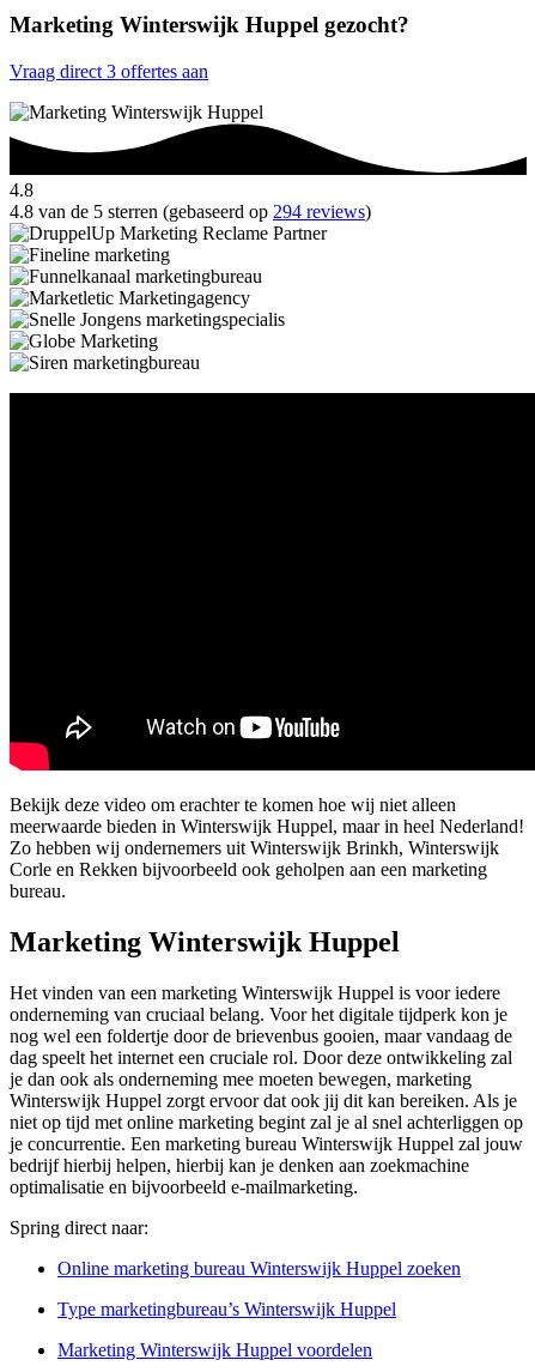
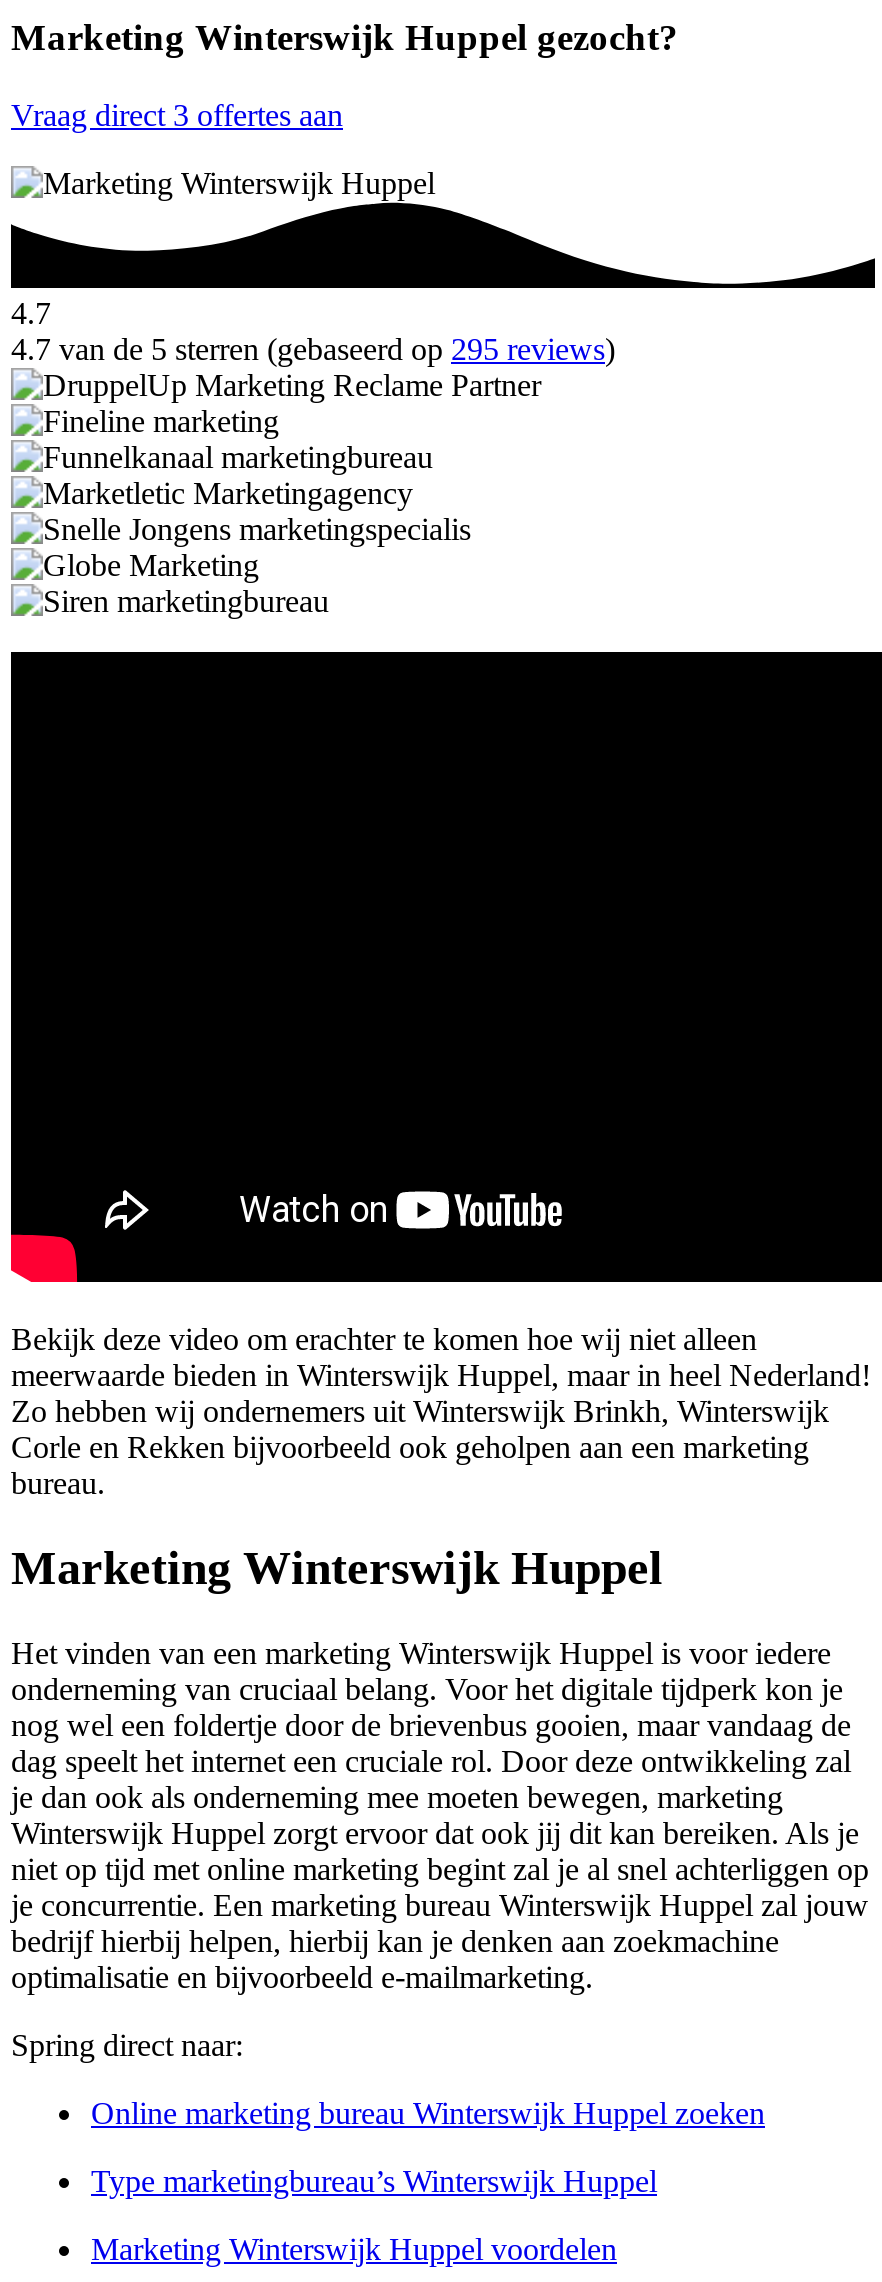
- 4.8
+ 4.7

- 4.8 van de 5 sterren (gebaseerd op 294 reviews)
+ 4.7 van de 5 sterren (gebaseerd op 295 reviews)
